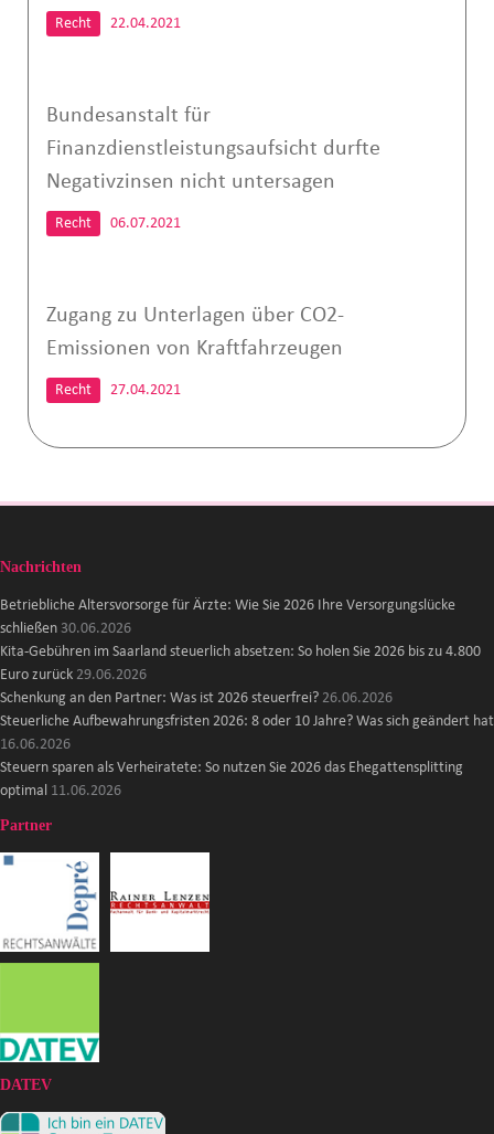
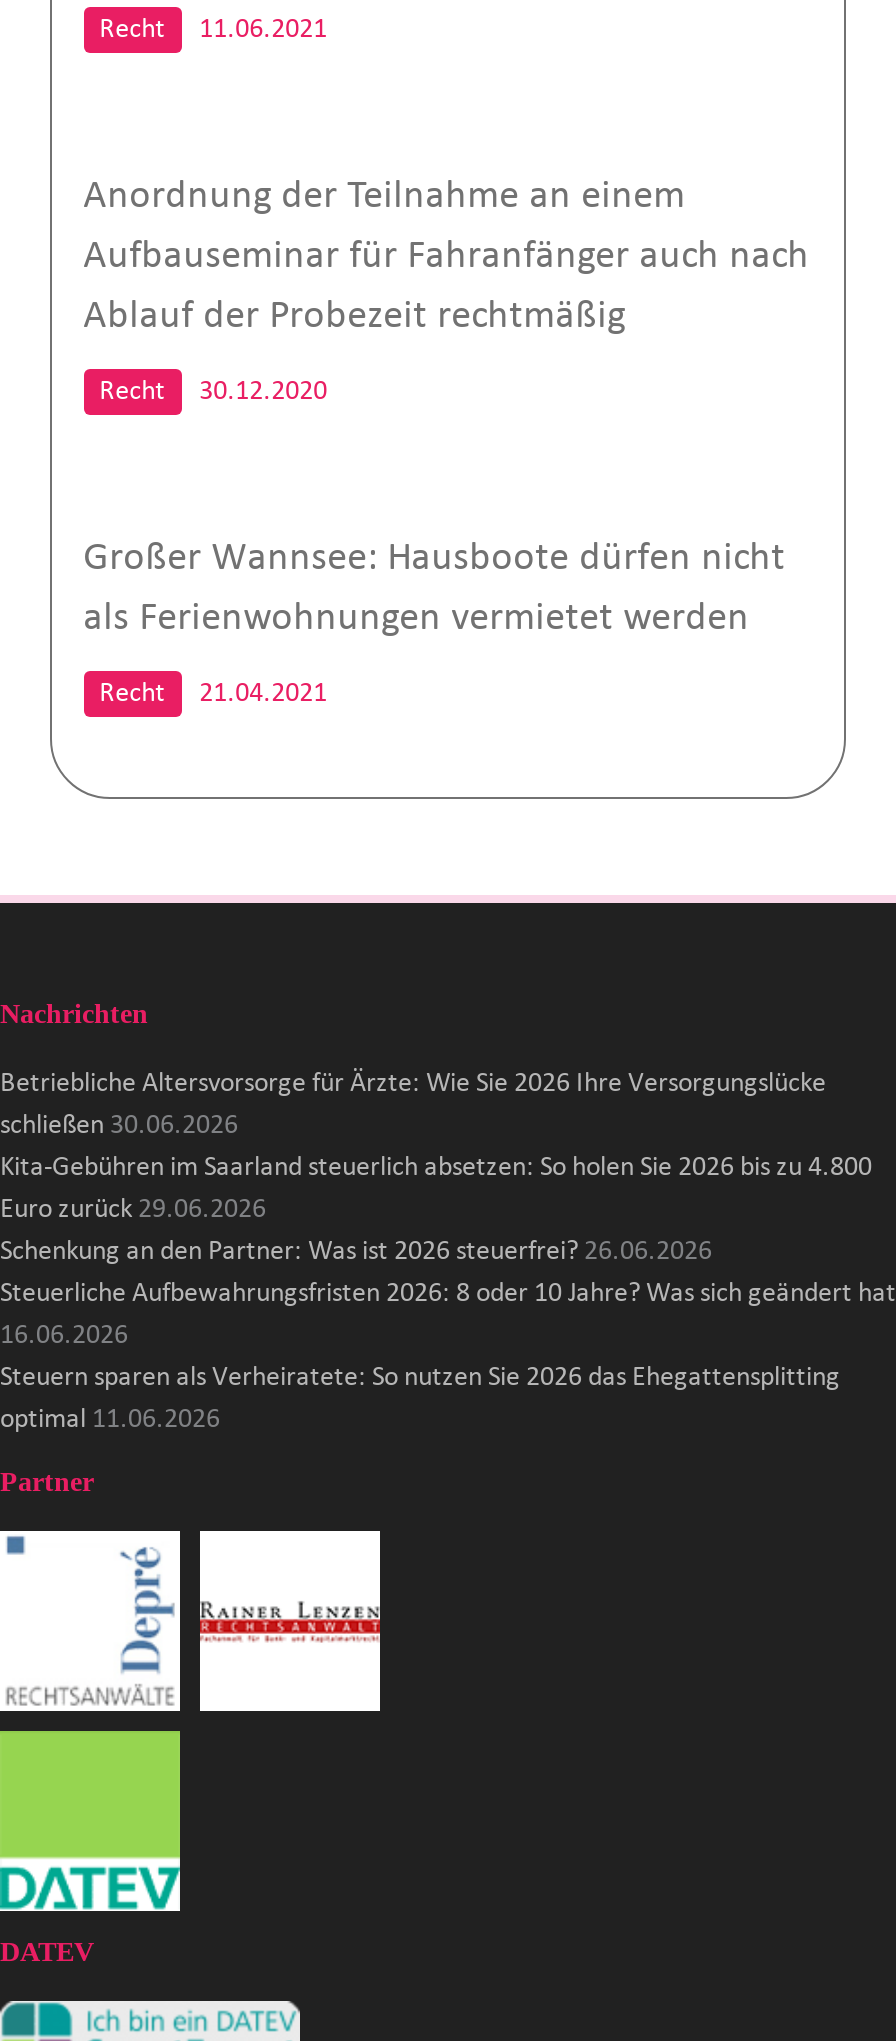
- Recht 22.04.2021
+ Recht 11.06.2021

- Bundesanstalt für
+ Anordnung der Teilnahme an einem

- Finanzdienstleistungsaufsicht durfte
+ Aufbauseminar für Fahranfänger auch nach

- Negativzinsen nicht untersagen
+ Ablauf der Probezeit rechtmäßig

- Recht 06.07.2021
+ Recht 30.12.2020

- Zugang zu Unterlagen über CO2-
+ Großer Wannsee: Hausboote dürfen nicht

- Emissionen von Kraftfahrzeugen
+ als Ferienwohnungen vermietet werden

- Recht 27.04.2021
+ Recht 21.04.2021
